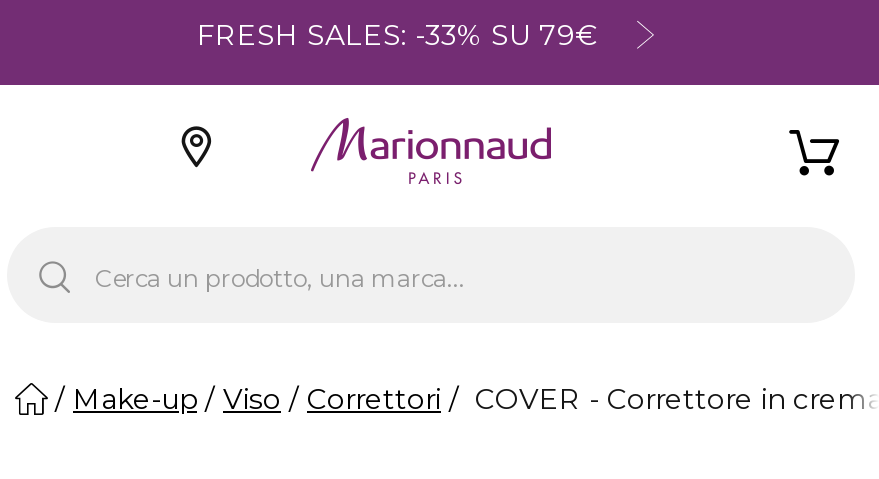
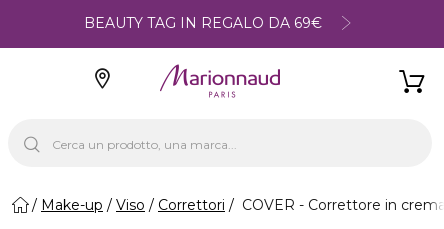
- FRESH SALES: -33% SU 79€
+ BEAUTY TAG IN REGALO DA 69€
